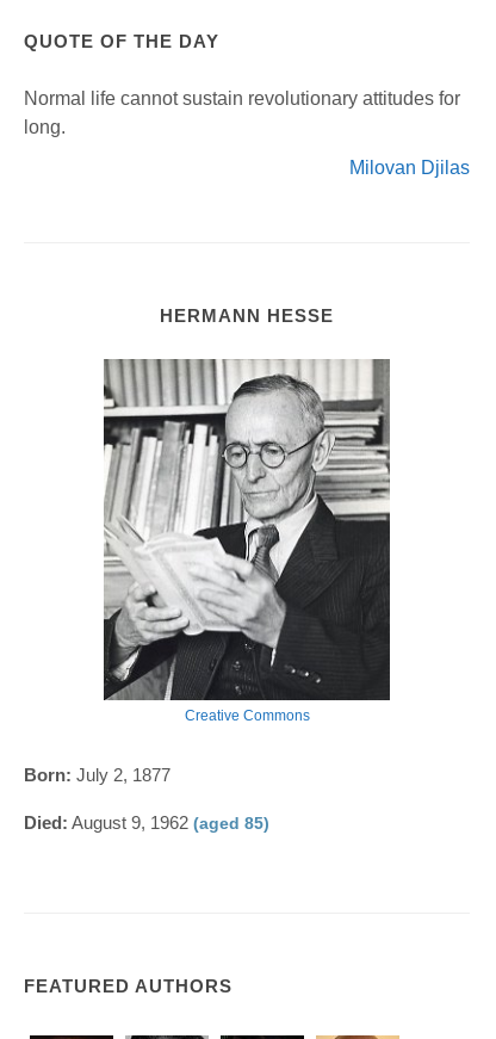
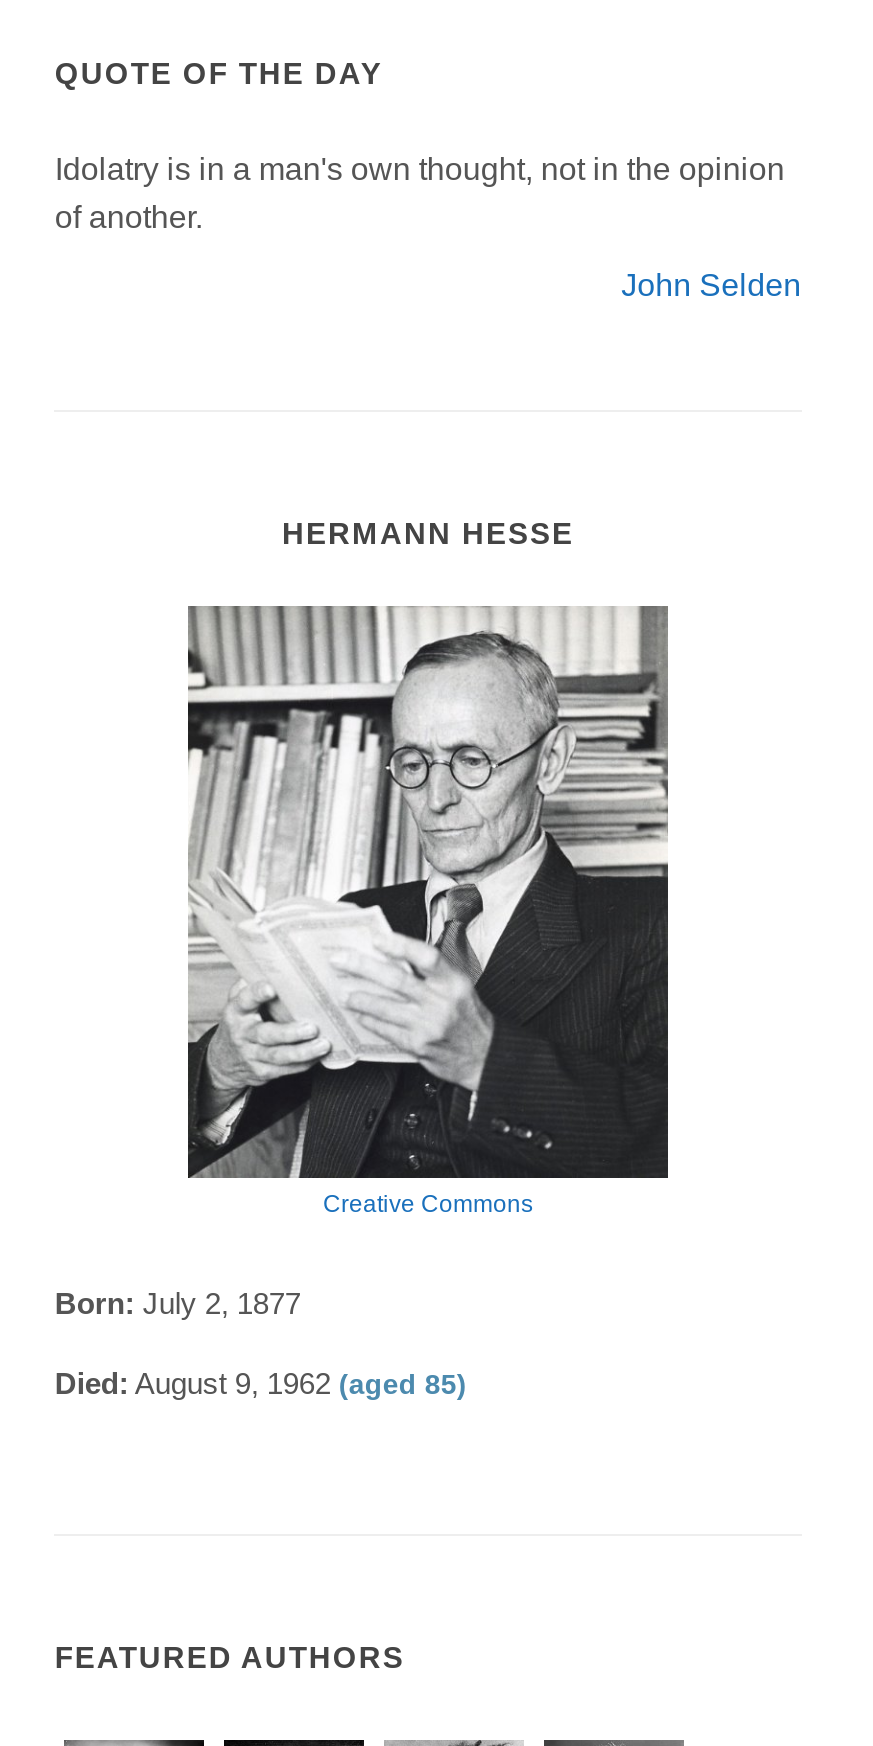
- Normal life cannot sustain revolutionary attitudes for
- long.
+ Idolatry is in a man's own thought, not in the opinion
+ of another.

- Milovan Djilas
+ John Selden
